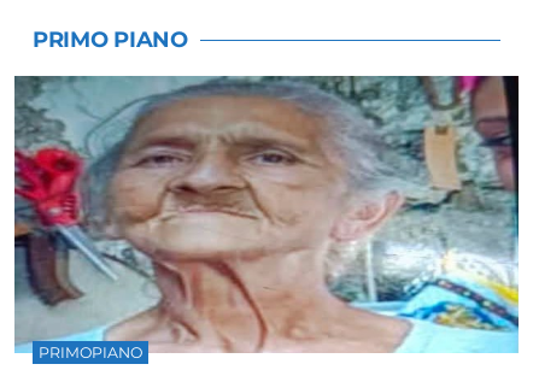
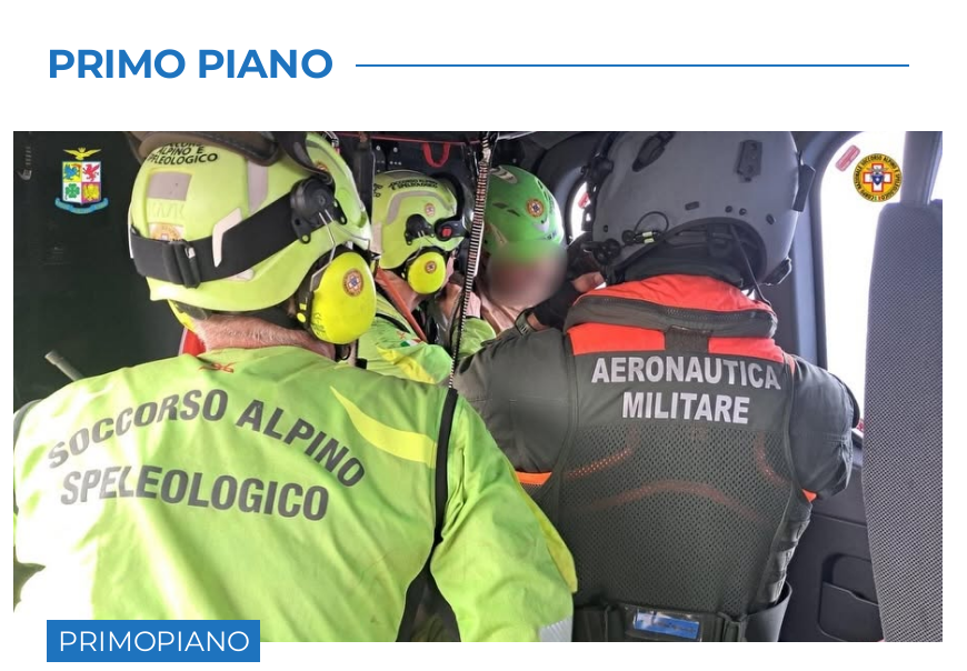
- [image]
+ [image]
